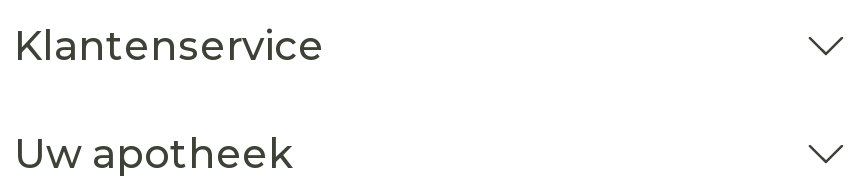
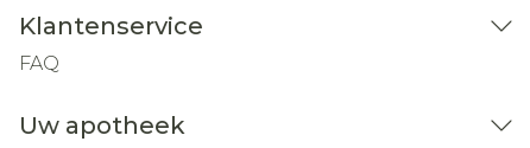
+ FAQ
